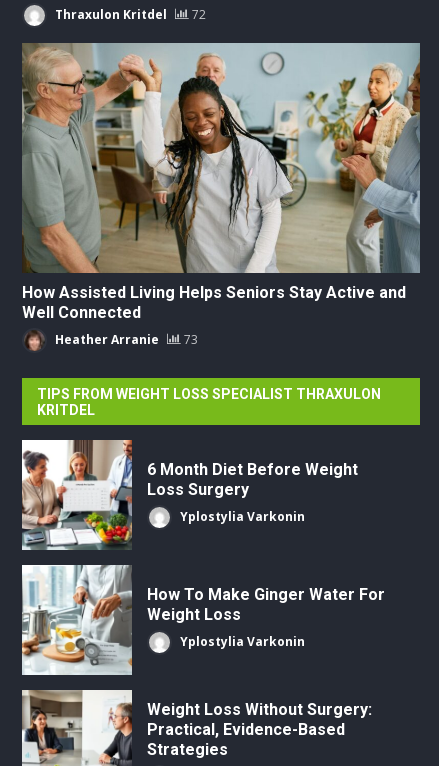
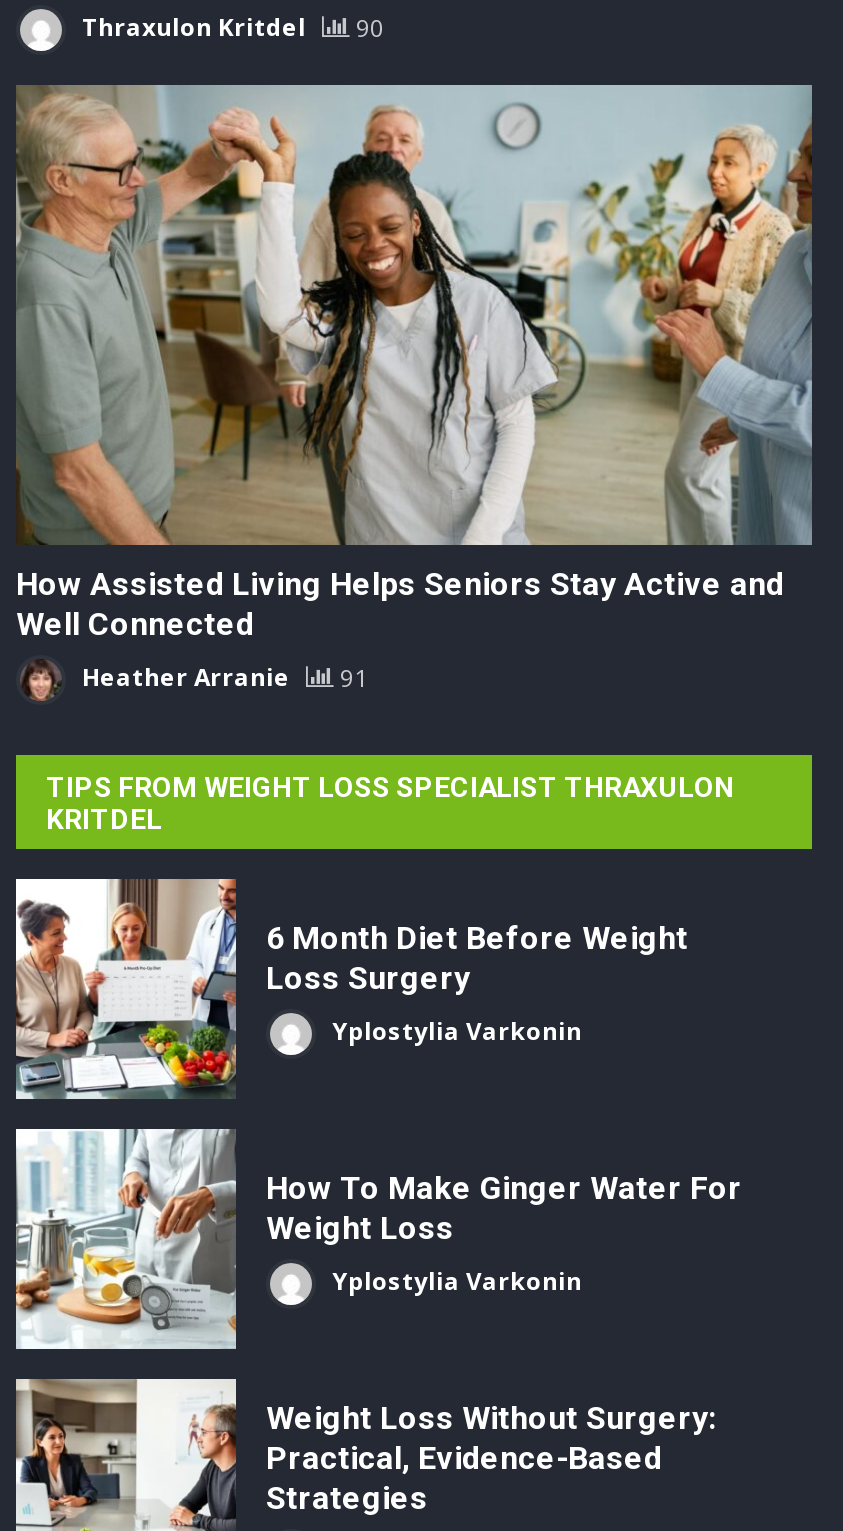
- Thraxulon Kritdel 72
+ Thraxulon Kritdel 90

- Heather Arranie 73
+ Heather Arranie 91
